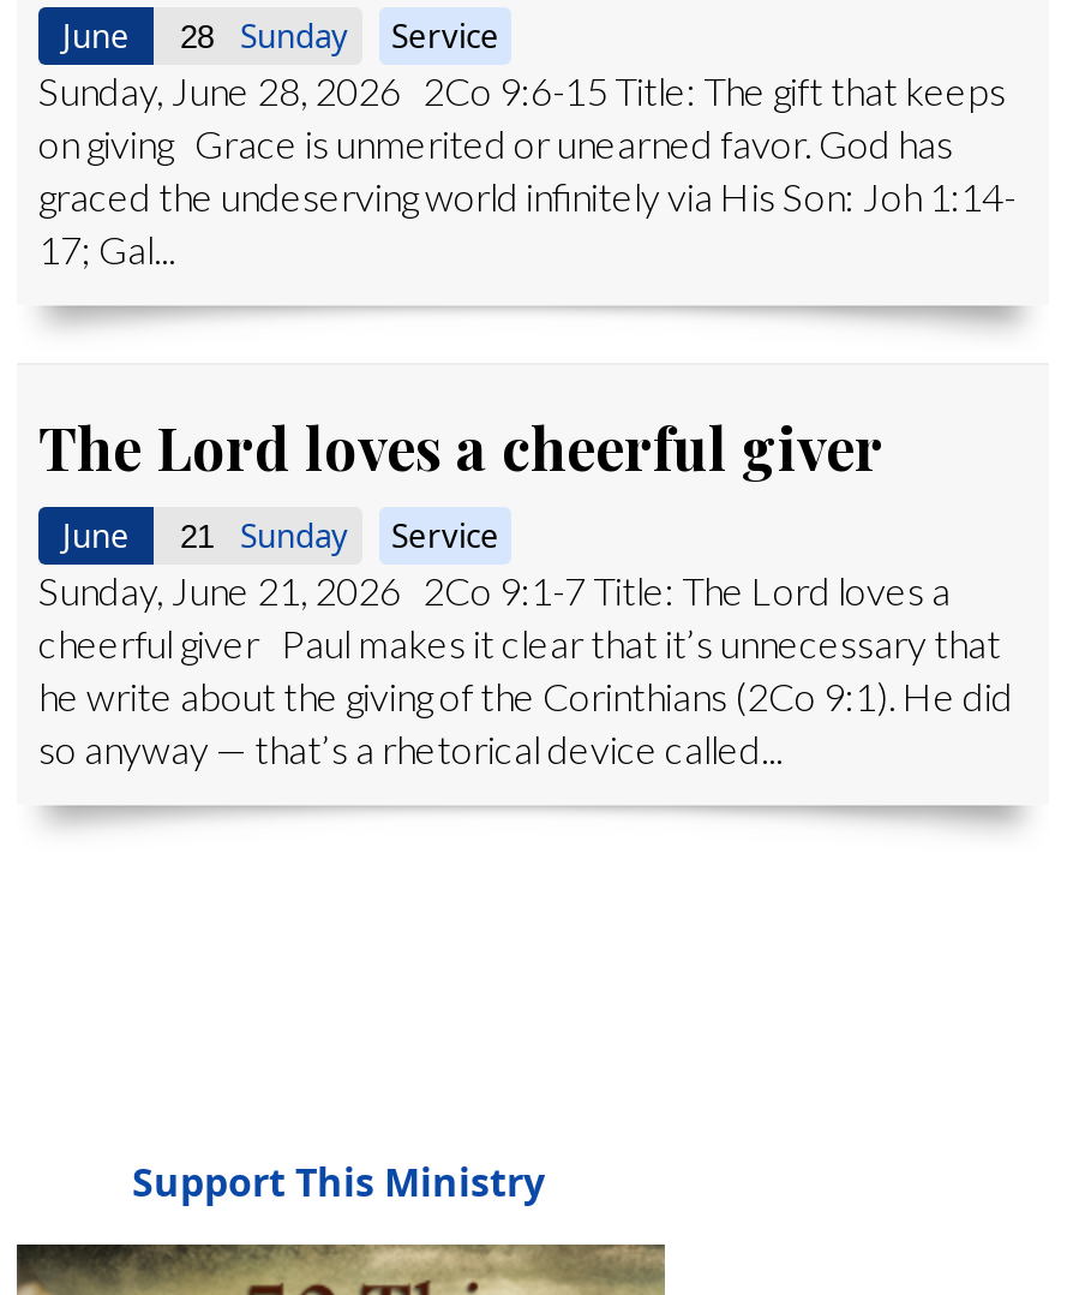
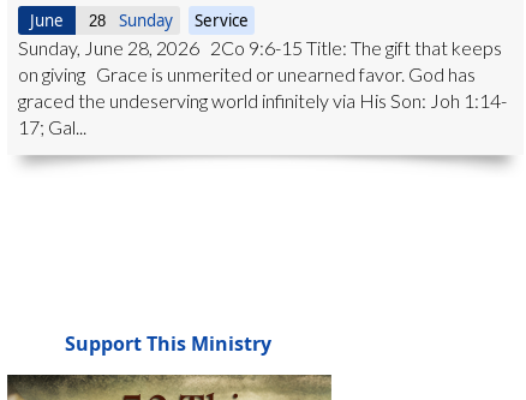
- The Lord loves a cheerful giver
- June
- 21
- Sunday
- Service
- Sunday, June 21, 2026 2Co 9:1-7 Title: The Lord loves a
- cheerful giver Paul makes it clear that it’s unnecessary that
- he write about the giving of the Corinthians (2Co 9:1). He did
- so anyway — that’s a rhetorical device called...
